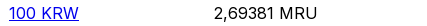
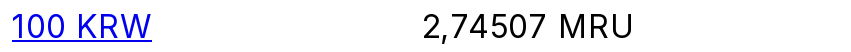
- 2,69381 MRU
+ 2,74507 MRU
